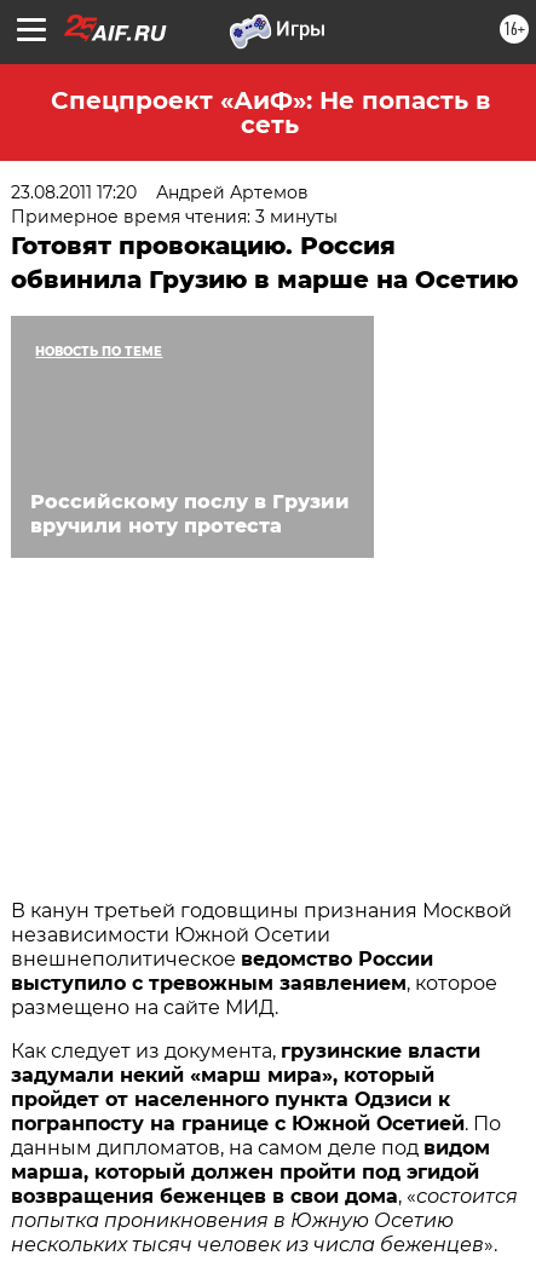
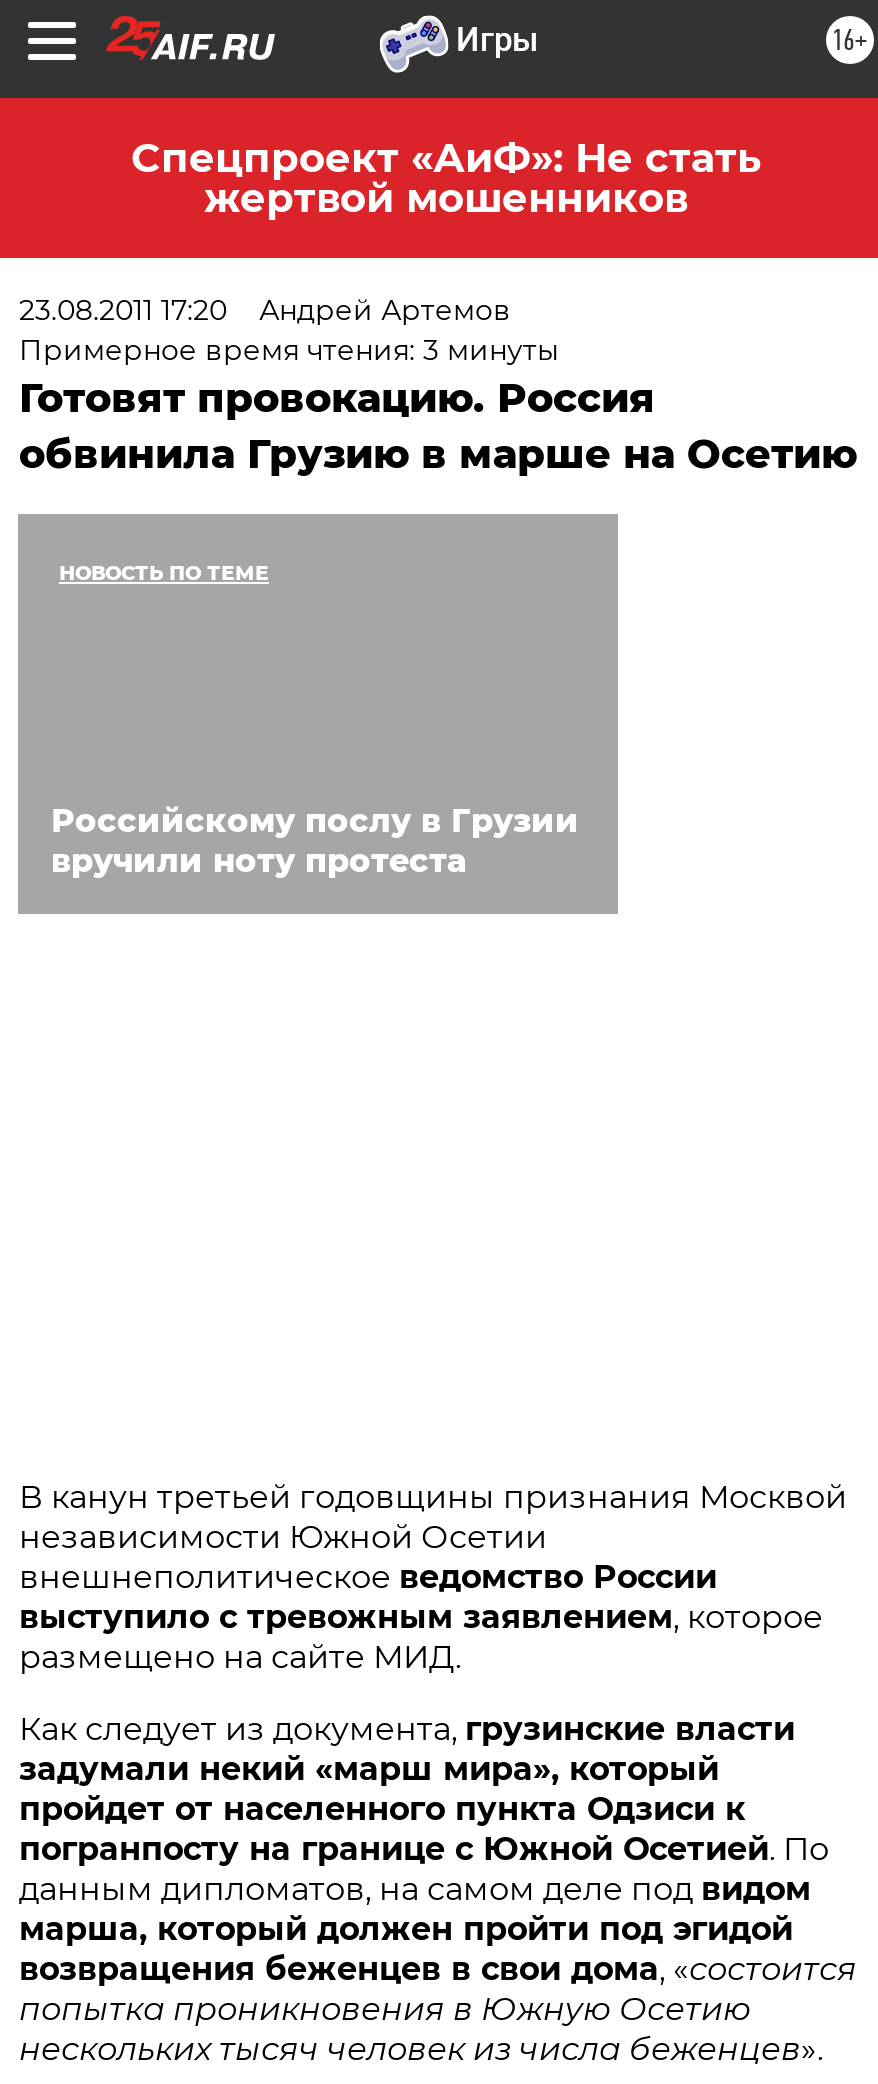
- Спецпроект «АиФ»: Не попасть в
- сеть
+ Спецпроект «АиФ»: Не стать
+ жертвой мошенников
